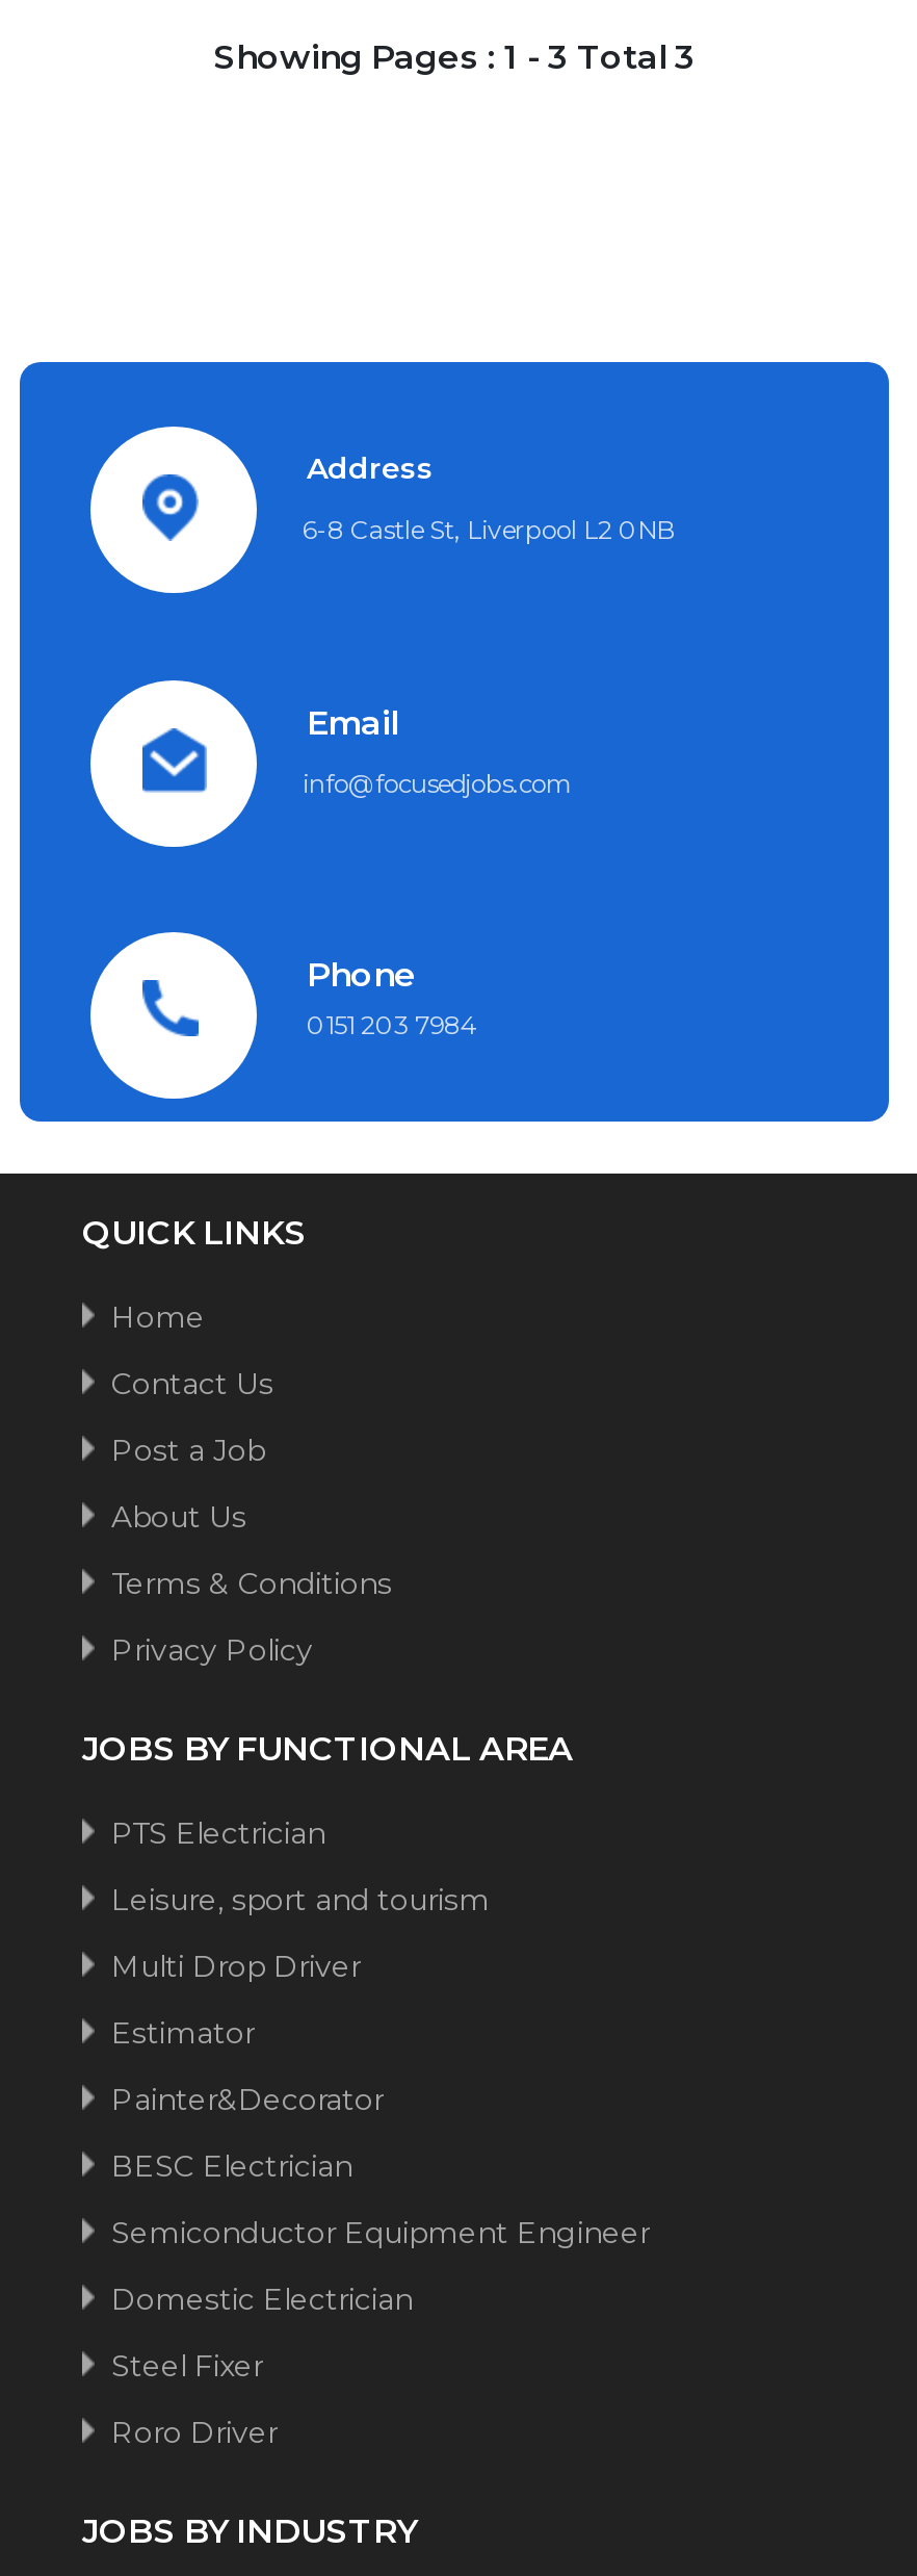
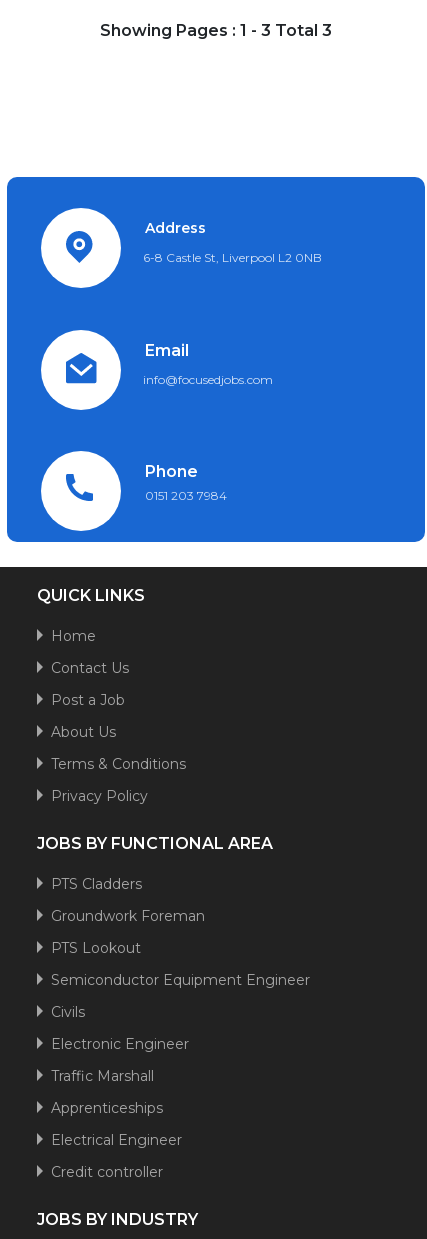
- PTS Electrician
- Leisure, sport and tourism
- Multi Drop Driver
- Estimator
- Painter&Decorator
- BESC Electrician
+ PTS Cladders
+ Groundwork Foreman
+ PTS Lookout

moved up: Semiconductor Equipment Engineer

- Domestic Electrician
- Steel Fixer
- Roro Driver
+ Civils
+ Electronic Engineer
+ Traffic Marshall
+ Apprenticeships
+ Electrical Engineer
+ Credit controller
